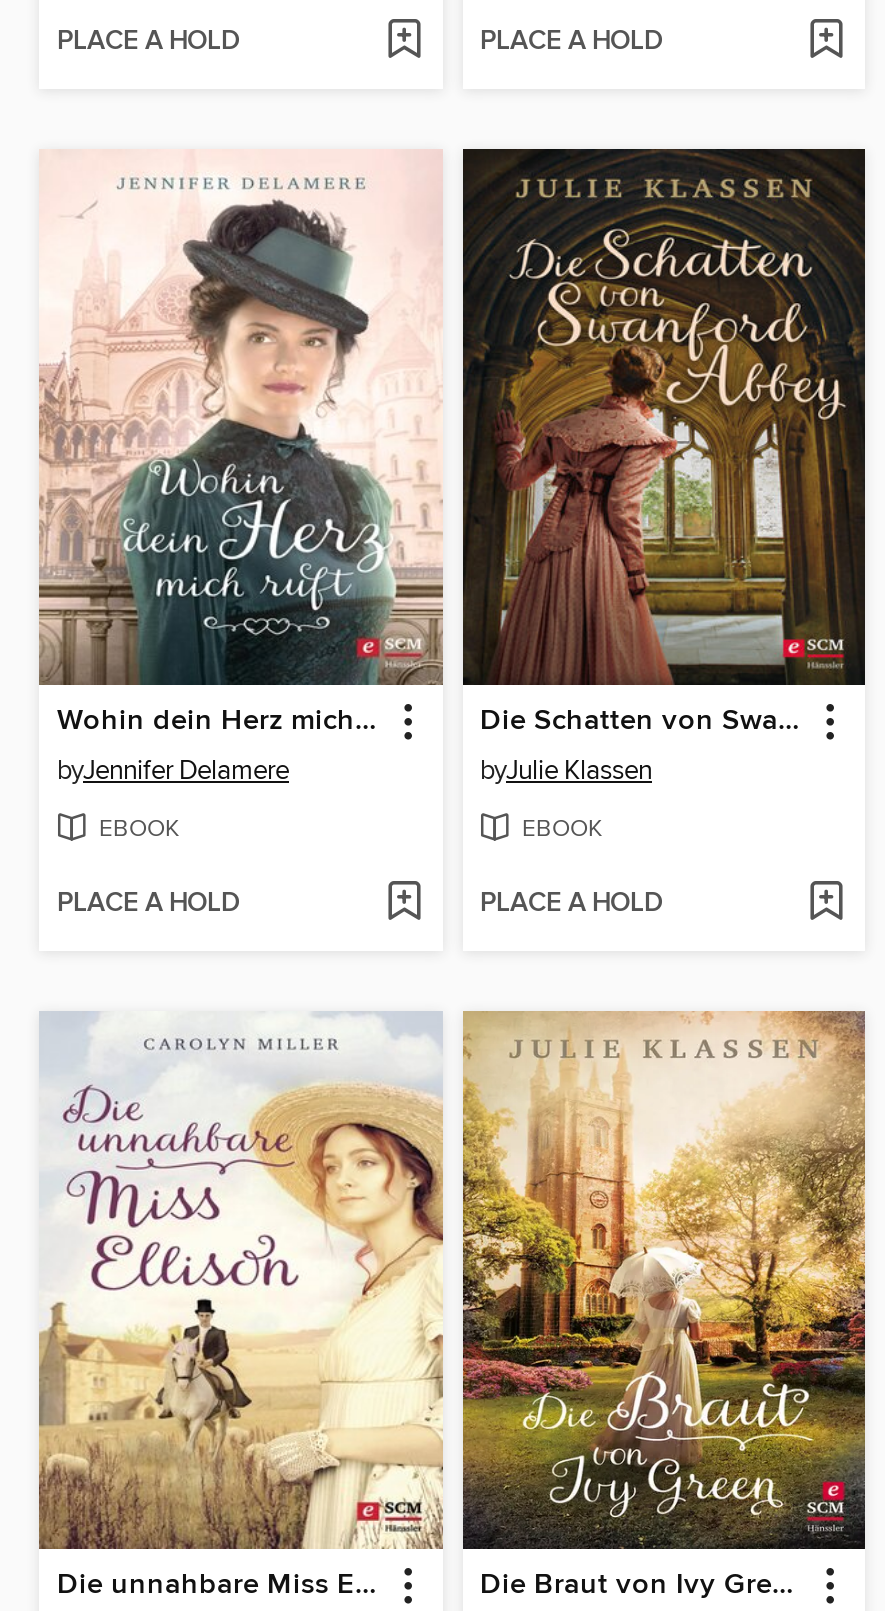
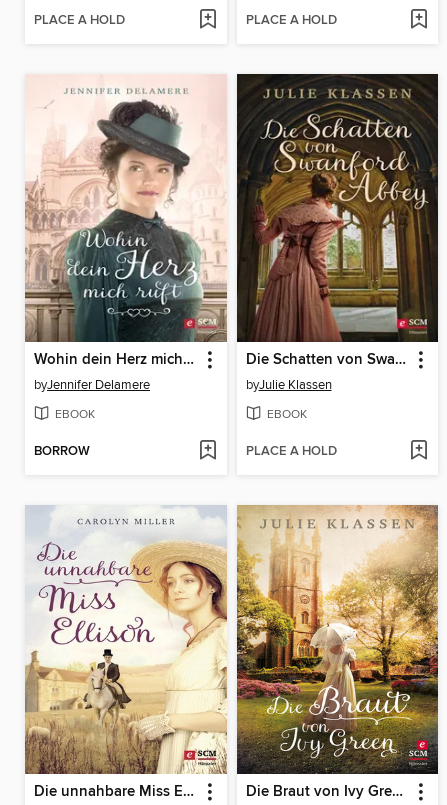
- PLACE A HOLD
+ BORROW
